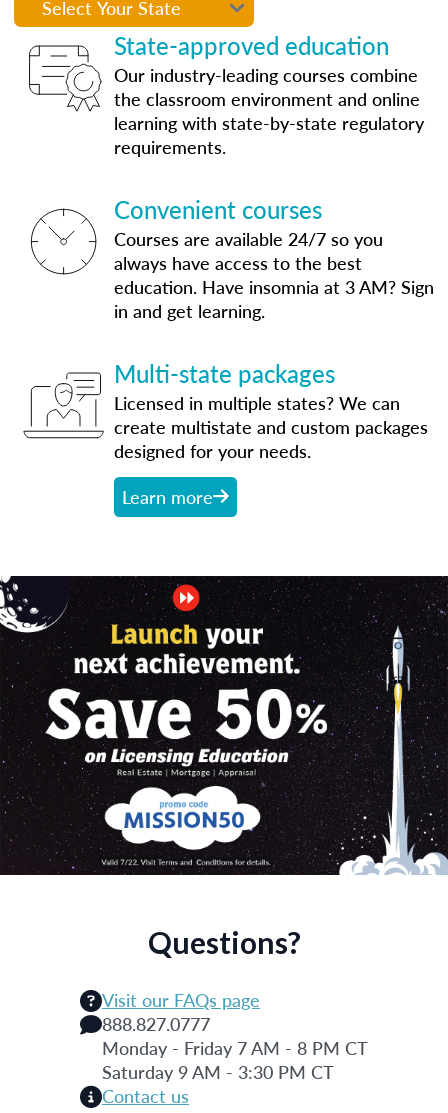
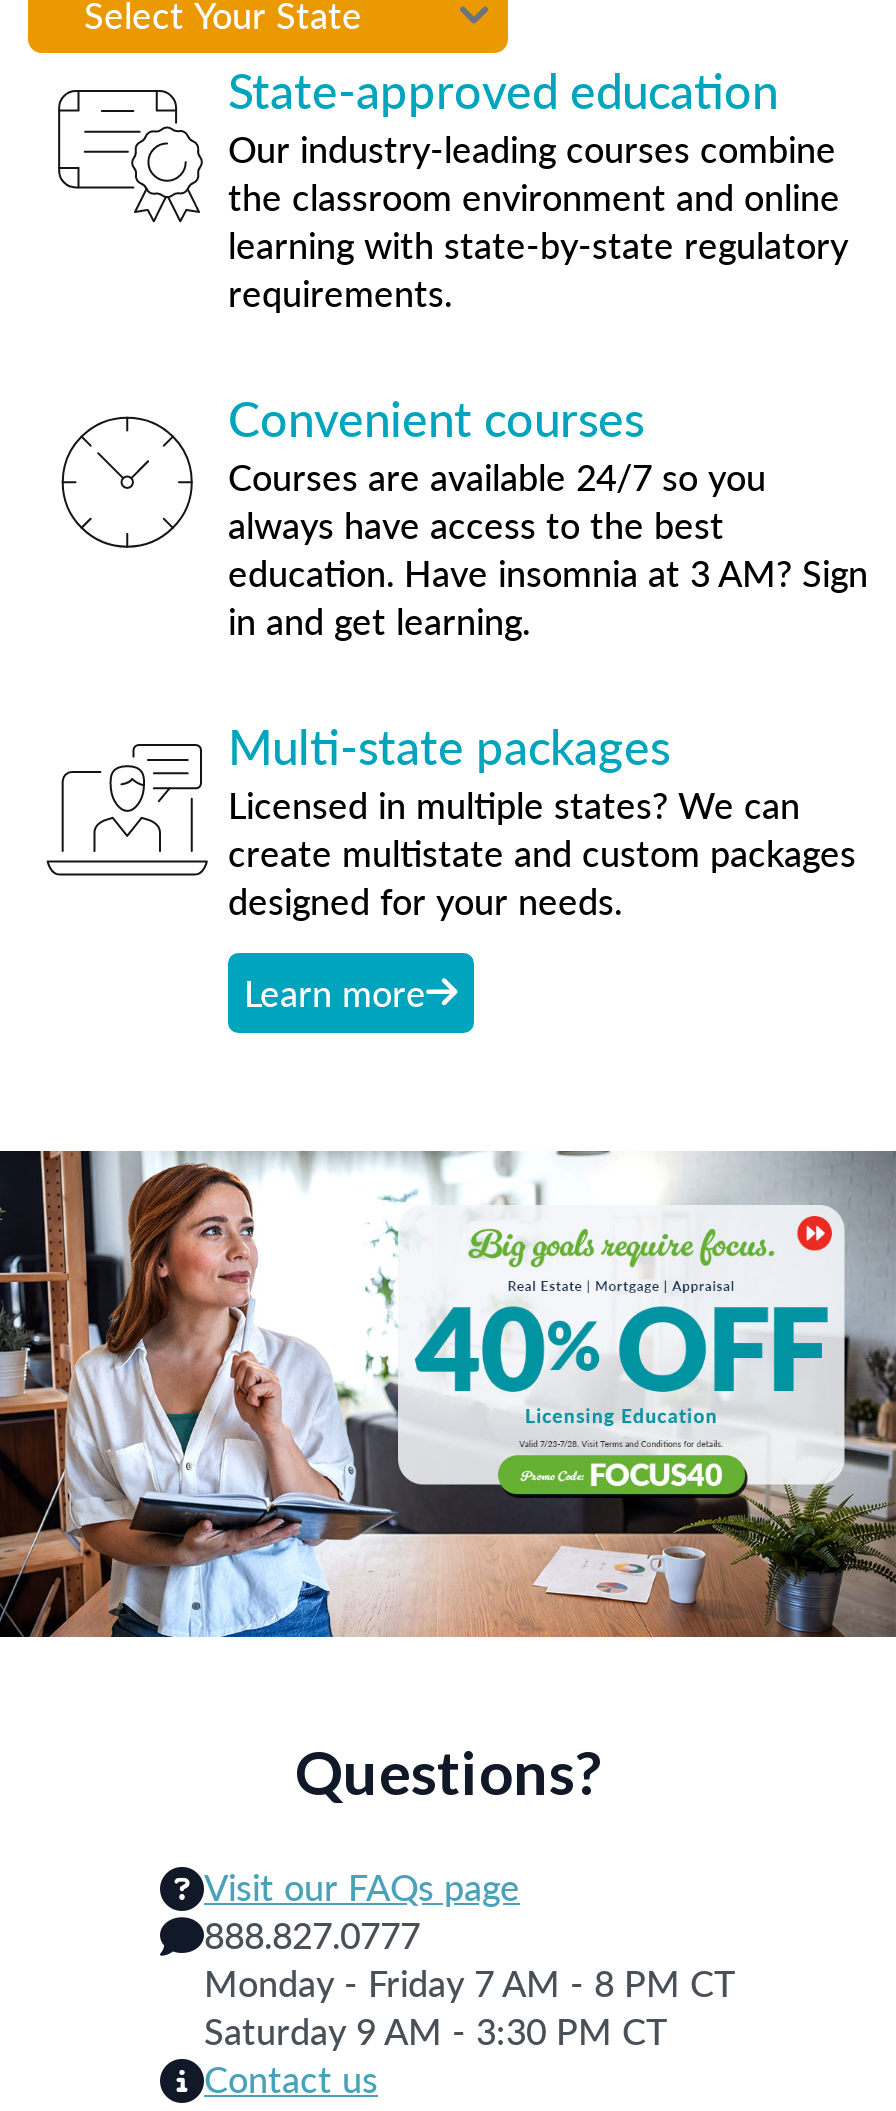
- [image]
+ [image]
